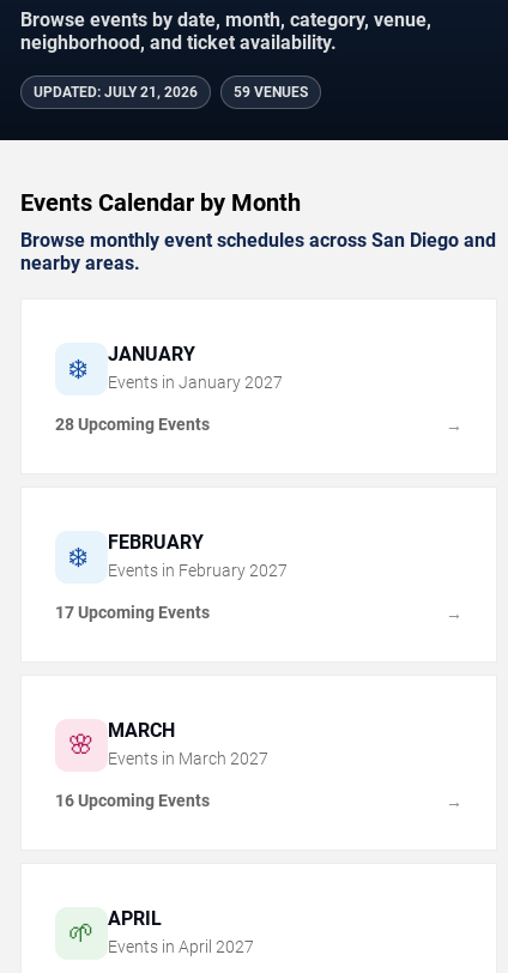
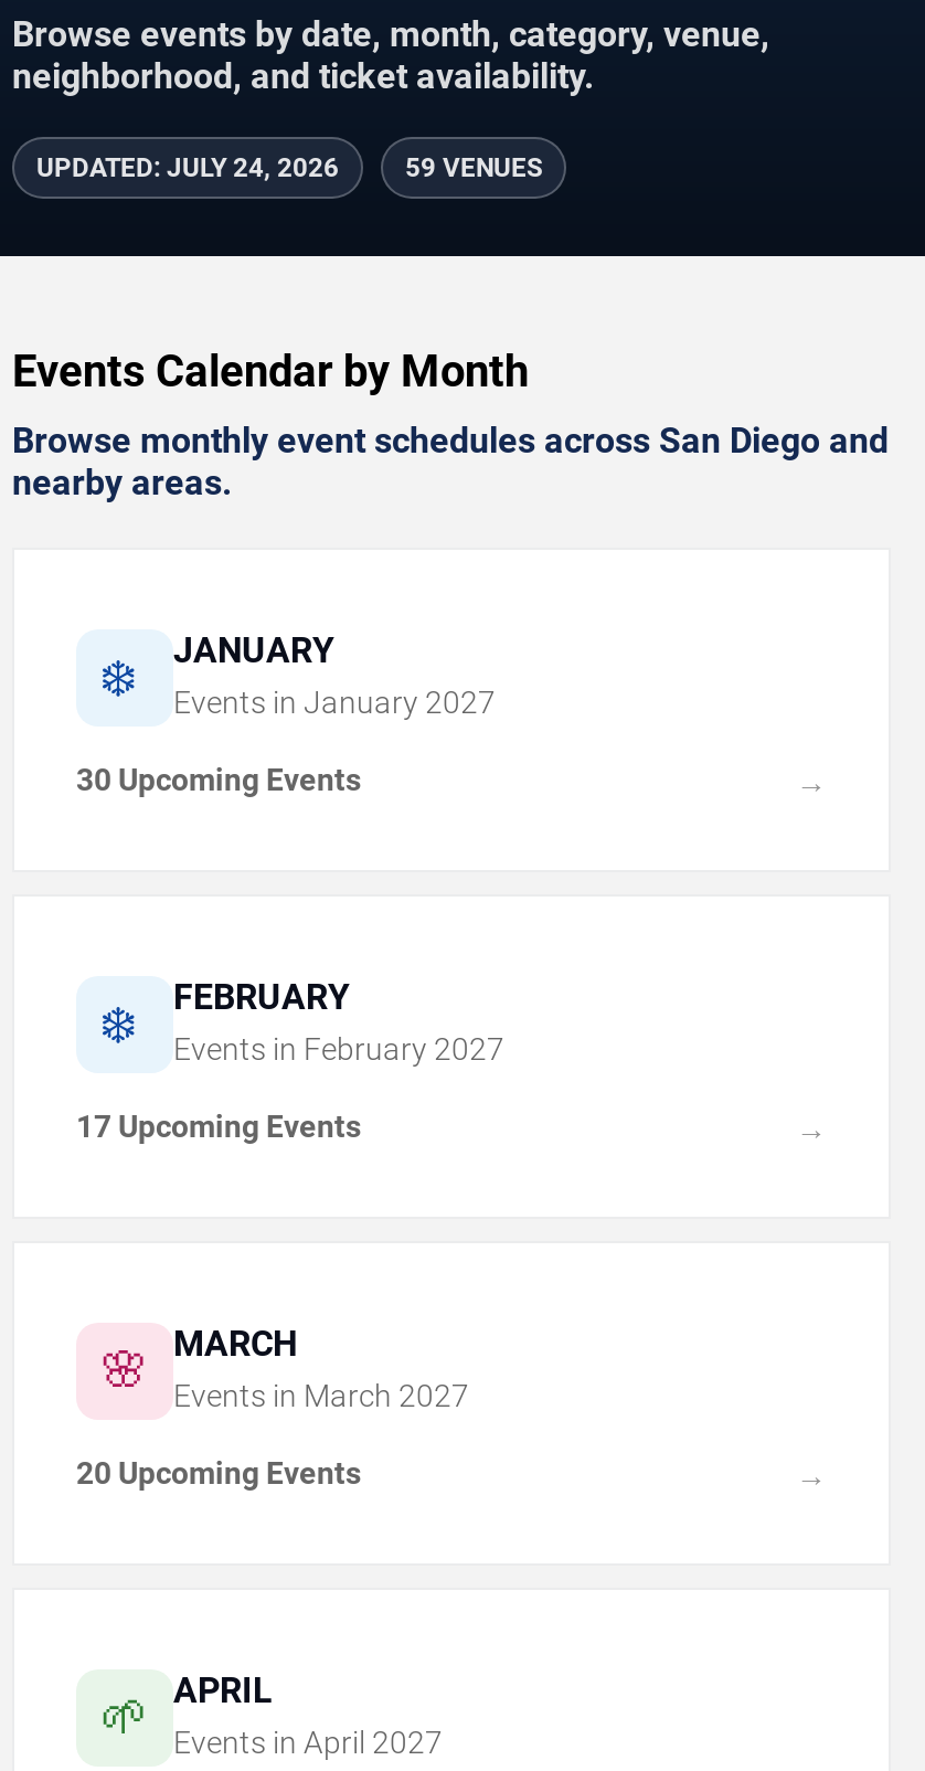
- UPDATED: JULY 21, 2026
+ UPDATED: JULY 24, 2026

- 28 Upcoming Events
+ 30 Upcoming Events

- 16 Upcoming Events
+ 20 Upcoming Events
